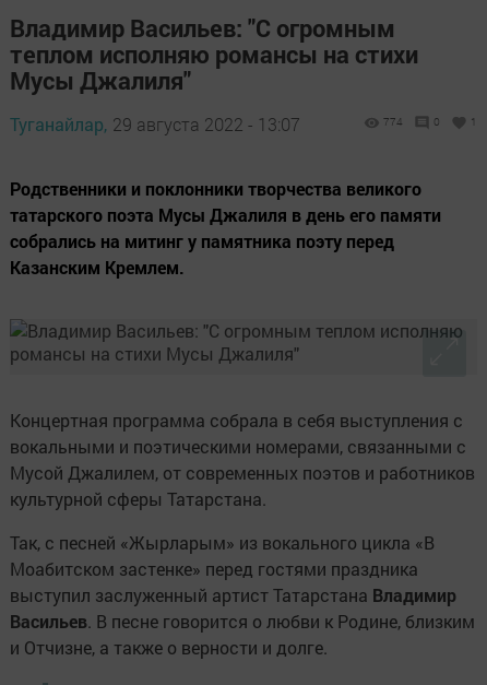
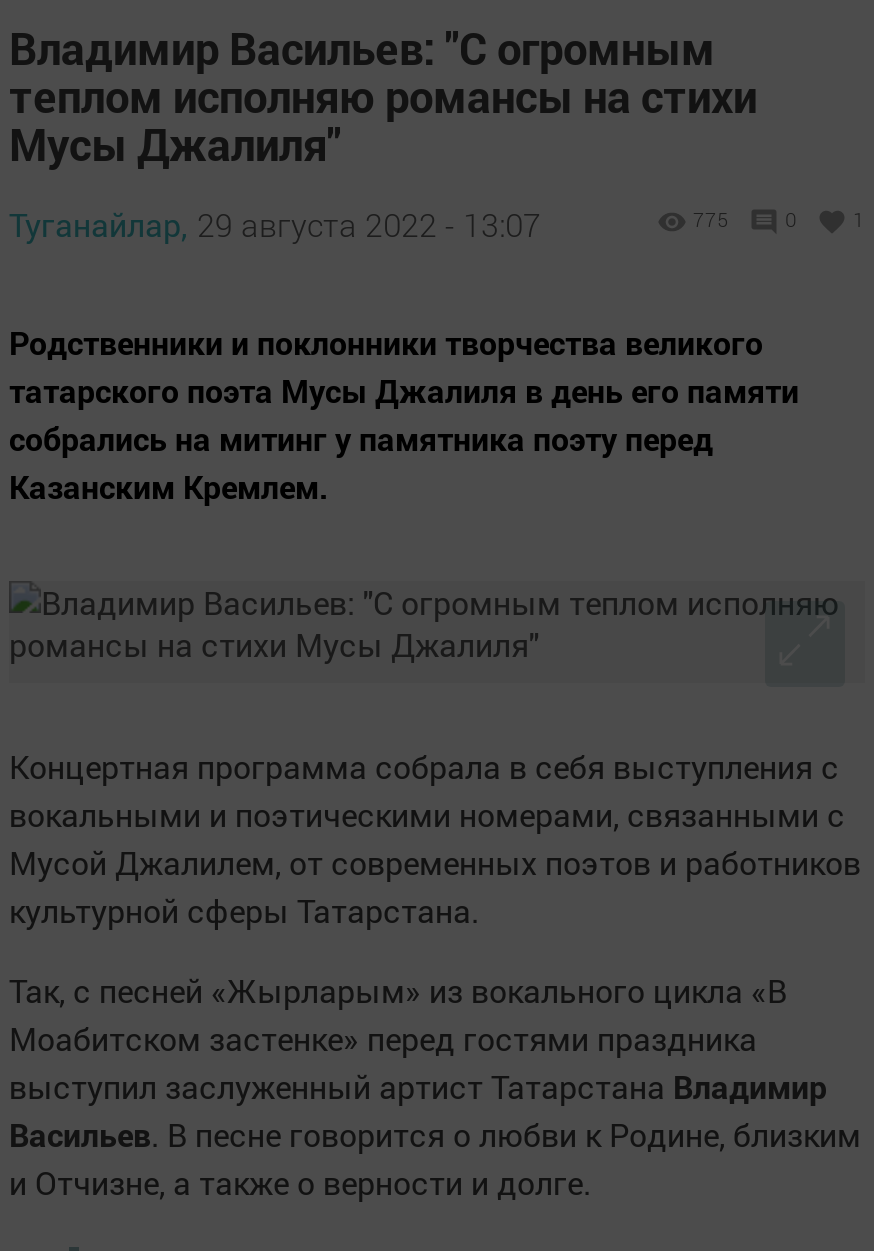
- 774
+ 775
